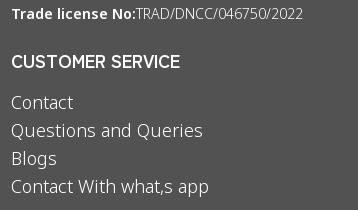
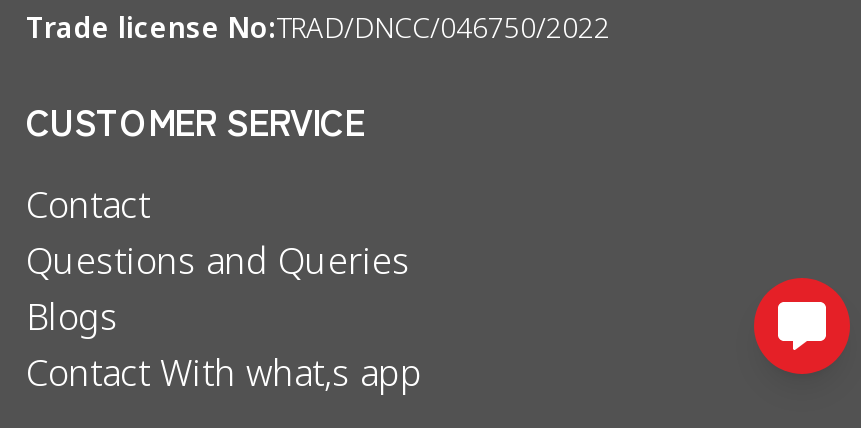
+ [image]
